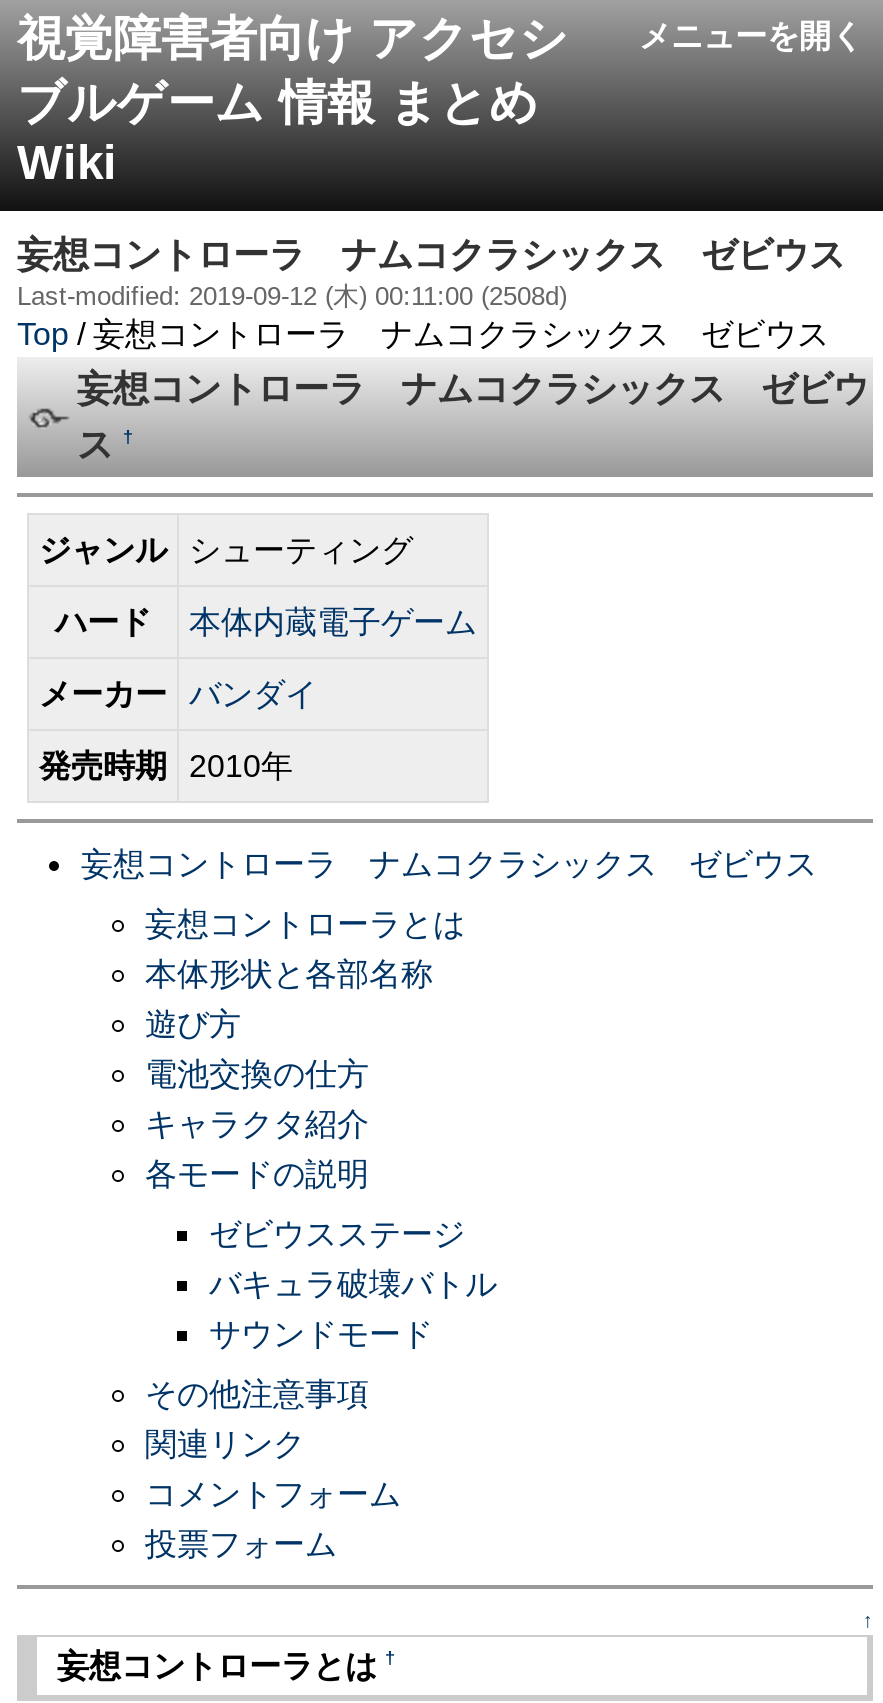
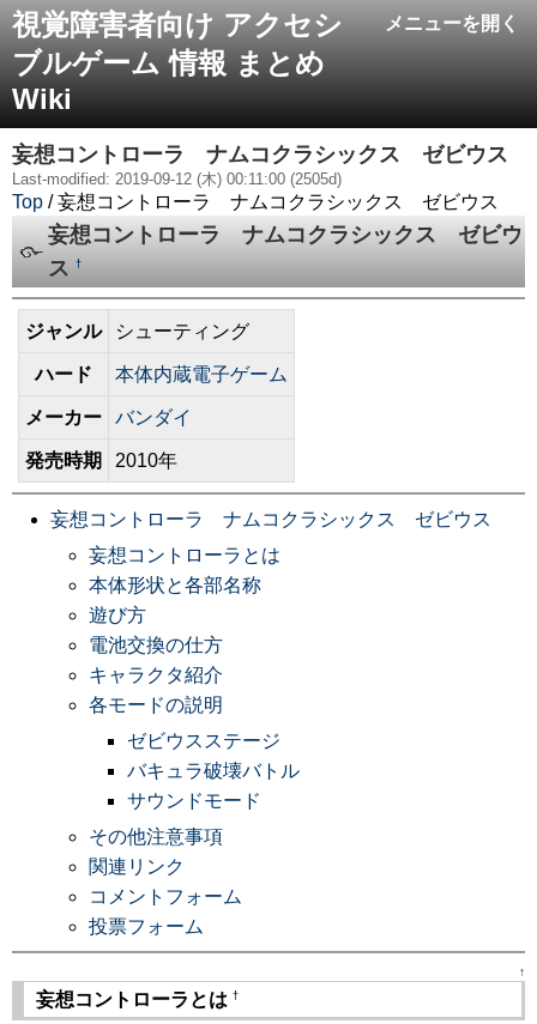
- Last-modified: 2019-09-12 (木) 00:11:00 (2508d)
+ Last-modified: 2019-09-12 (木) 00:11:00 (2505d)
